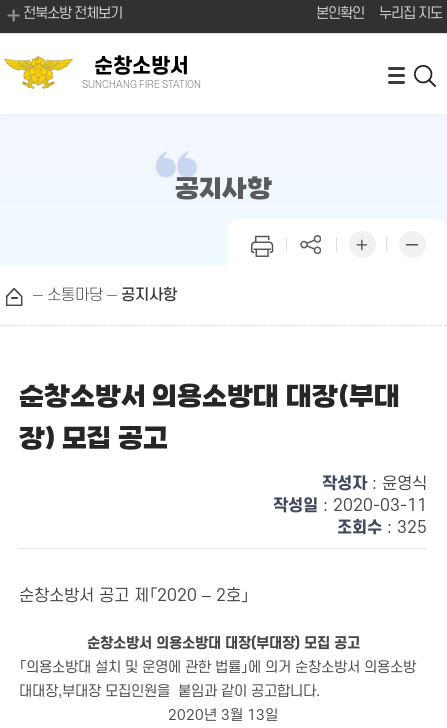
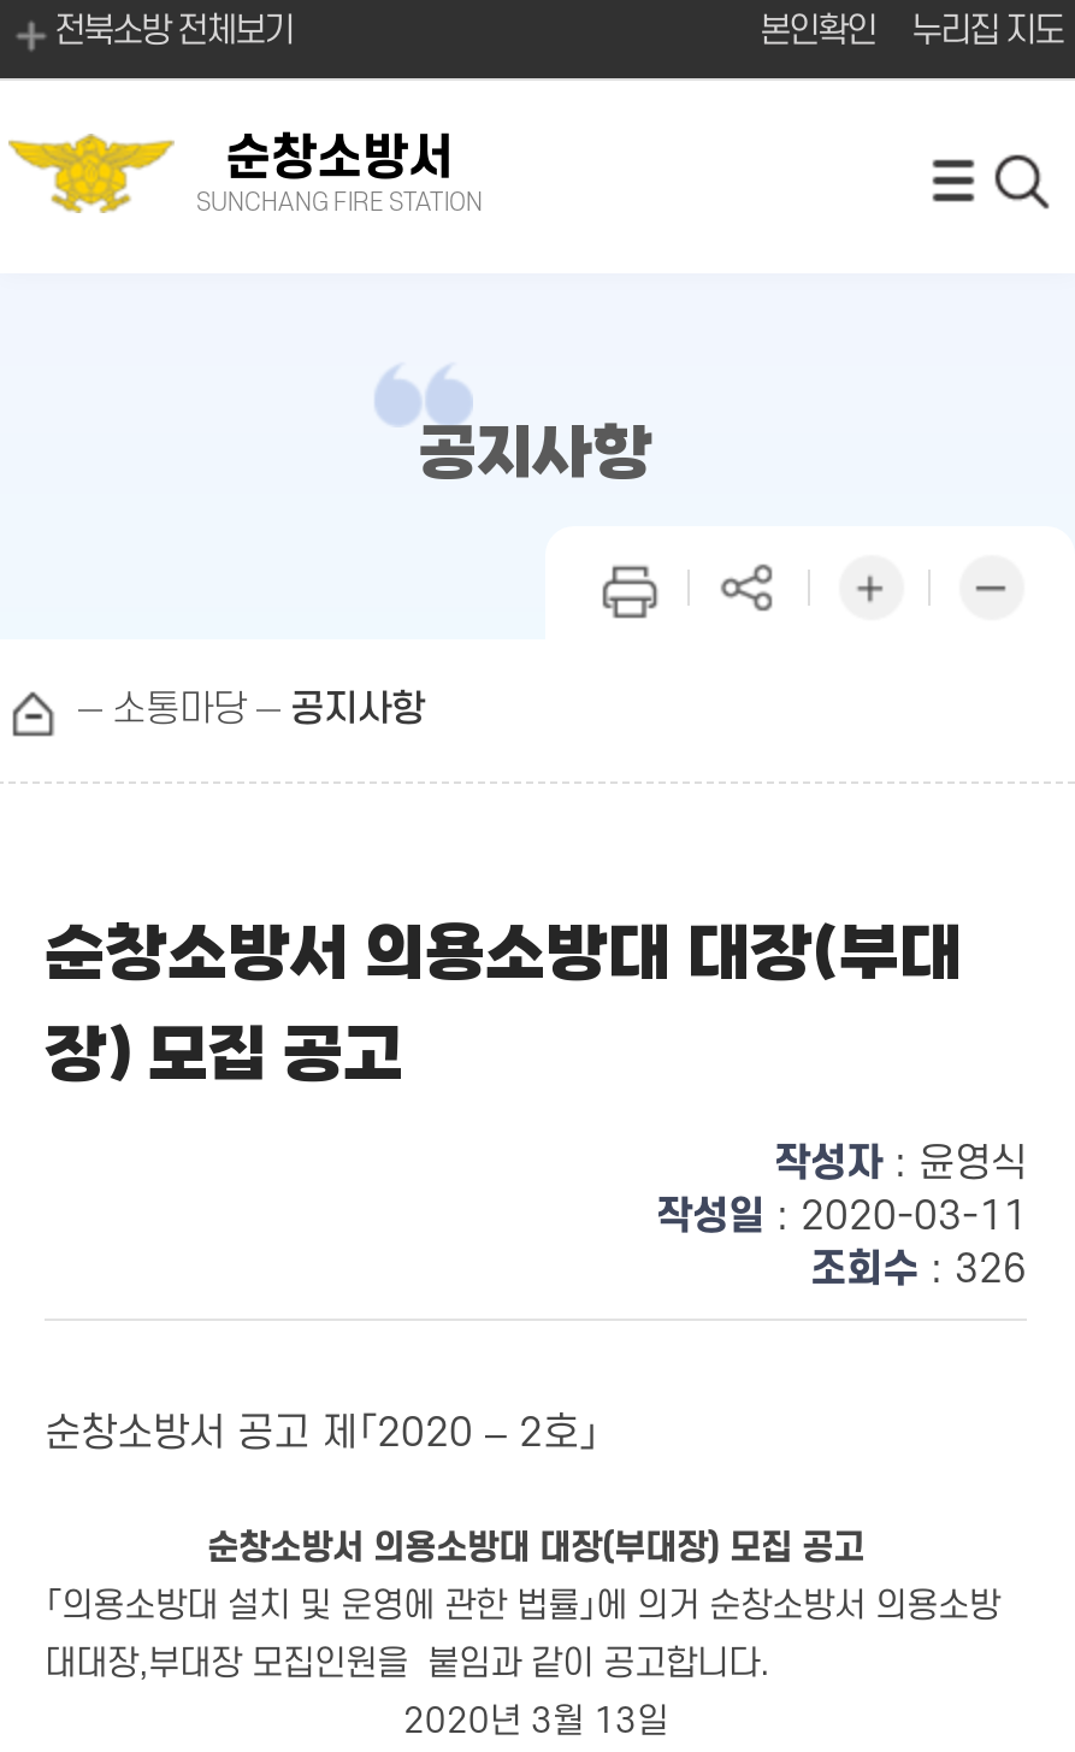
- 조회수: 325
+ 조회수: 326
